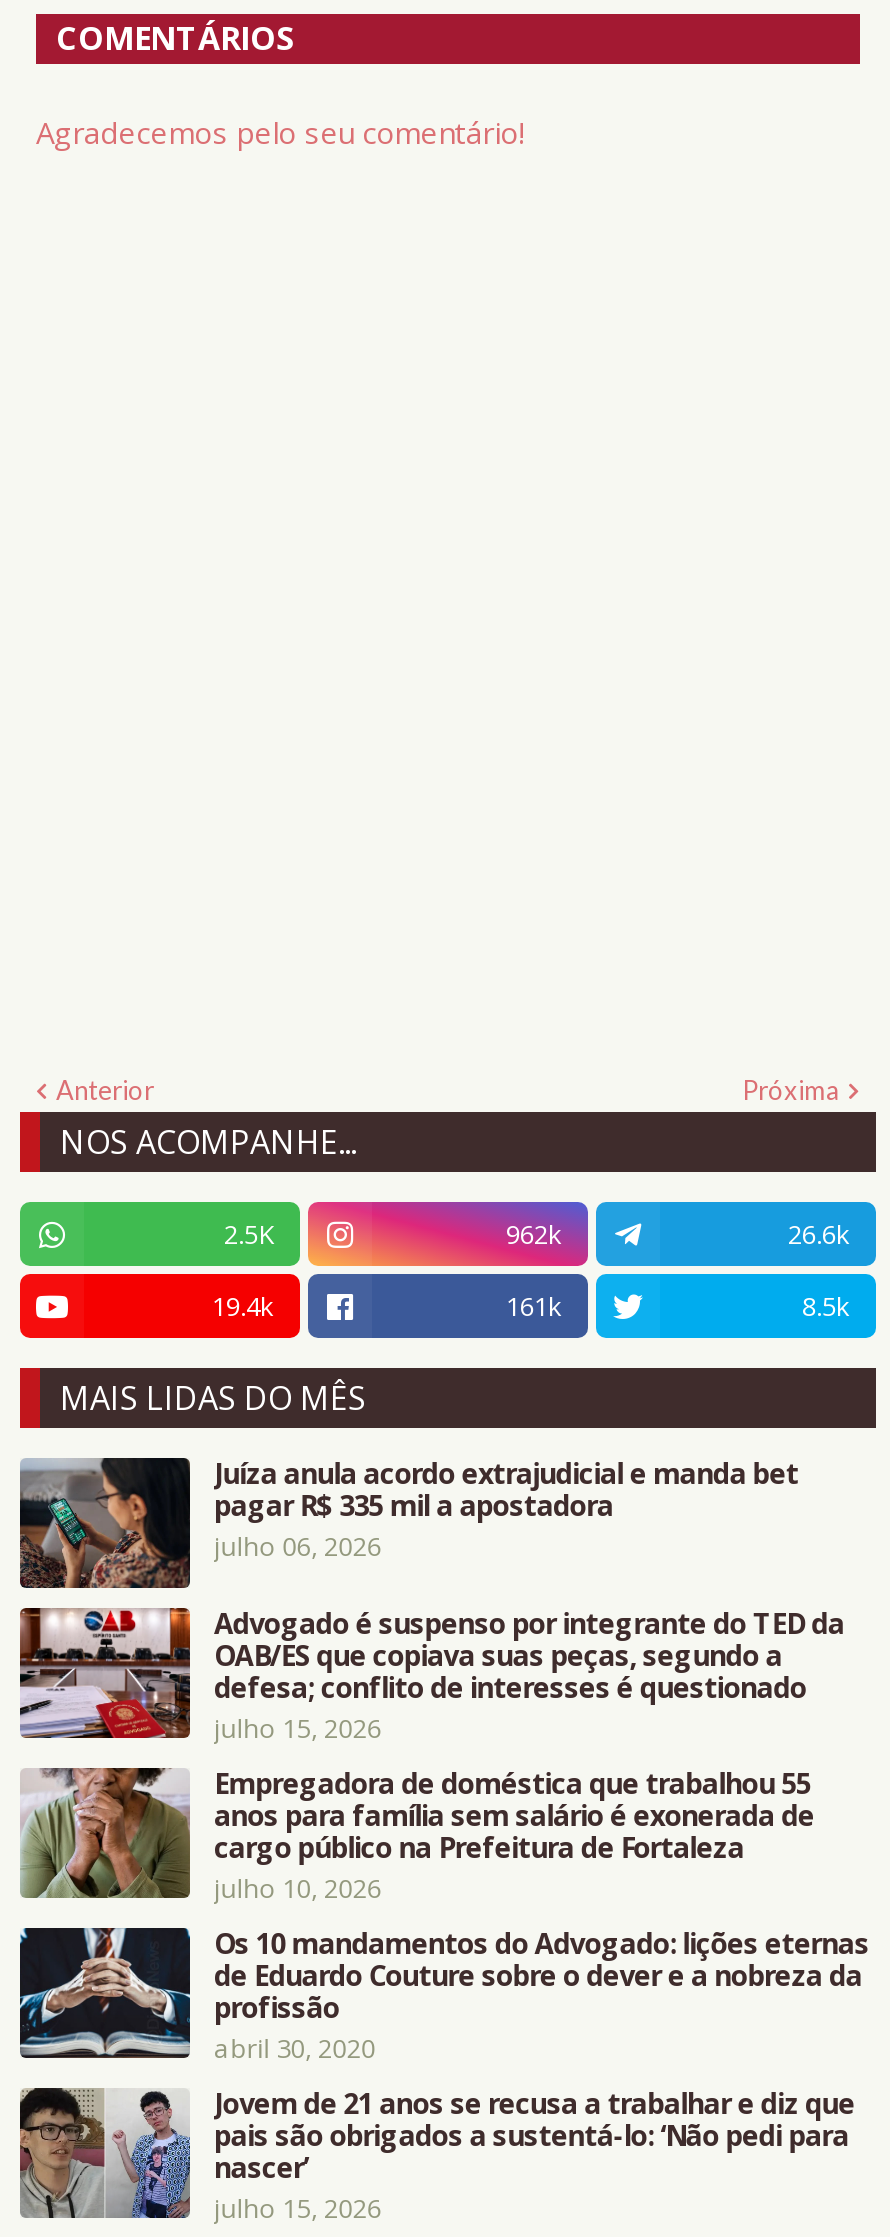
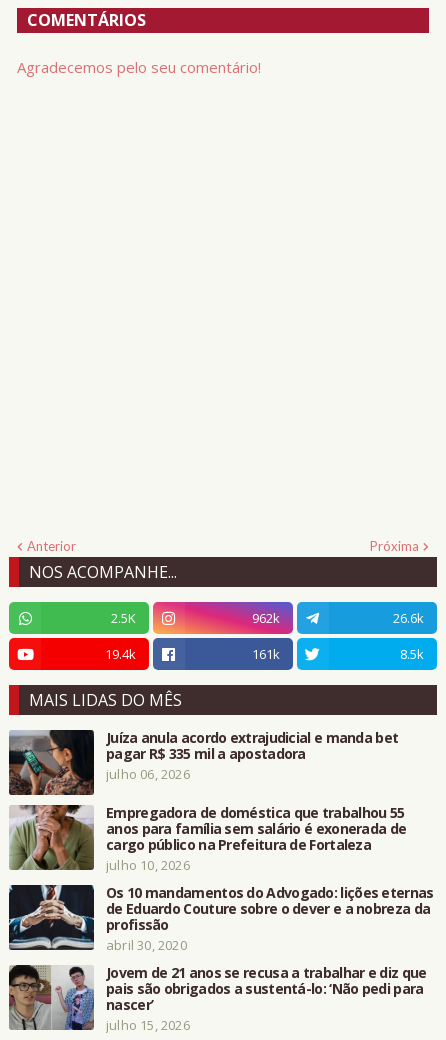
- [image]
- Advogado é suspenso por integrante do TED da
- OAB/ES que copiava suas peças, segundo a
- defesa; conflito de interesses é questionado
- julho 15, 2026
